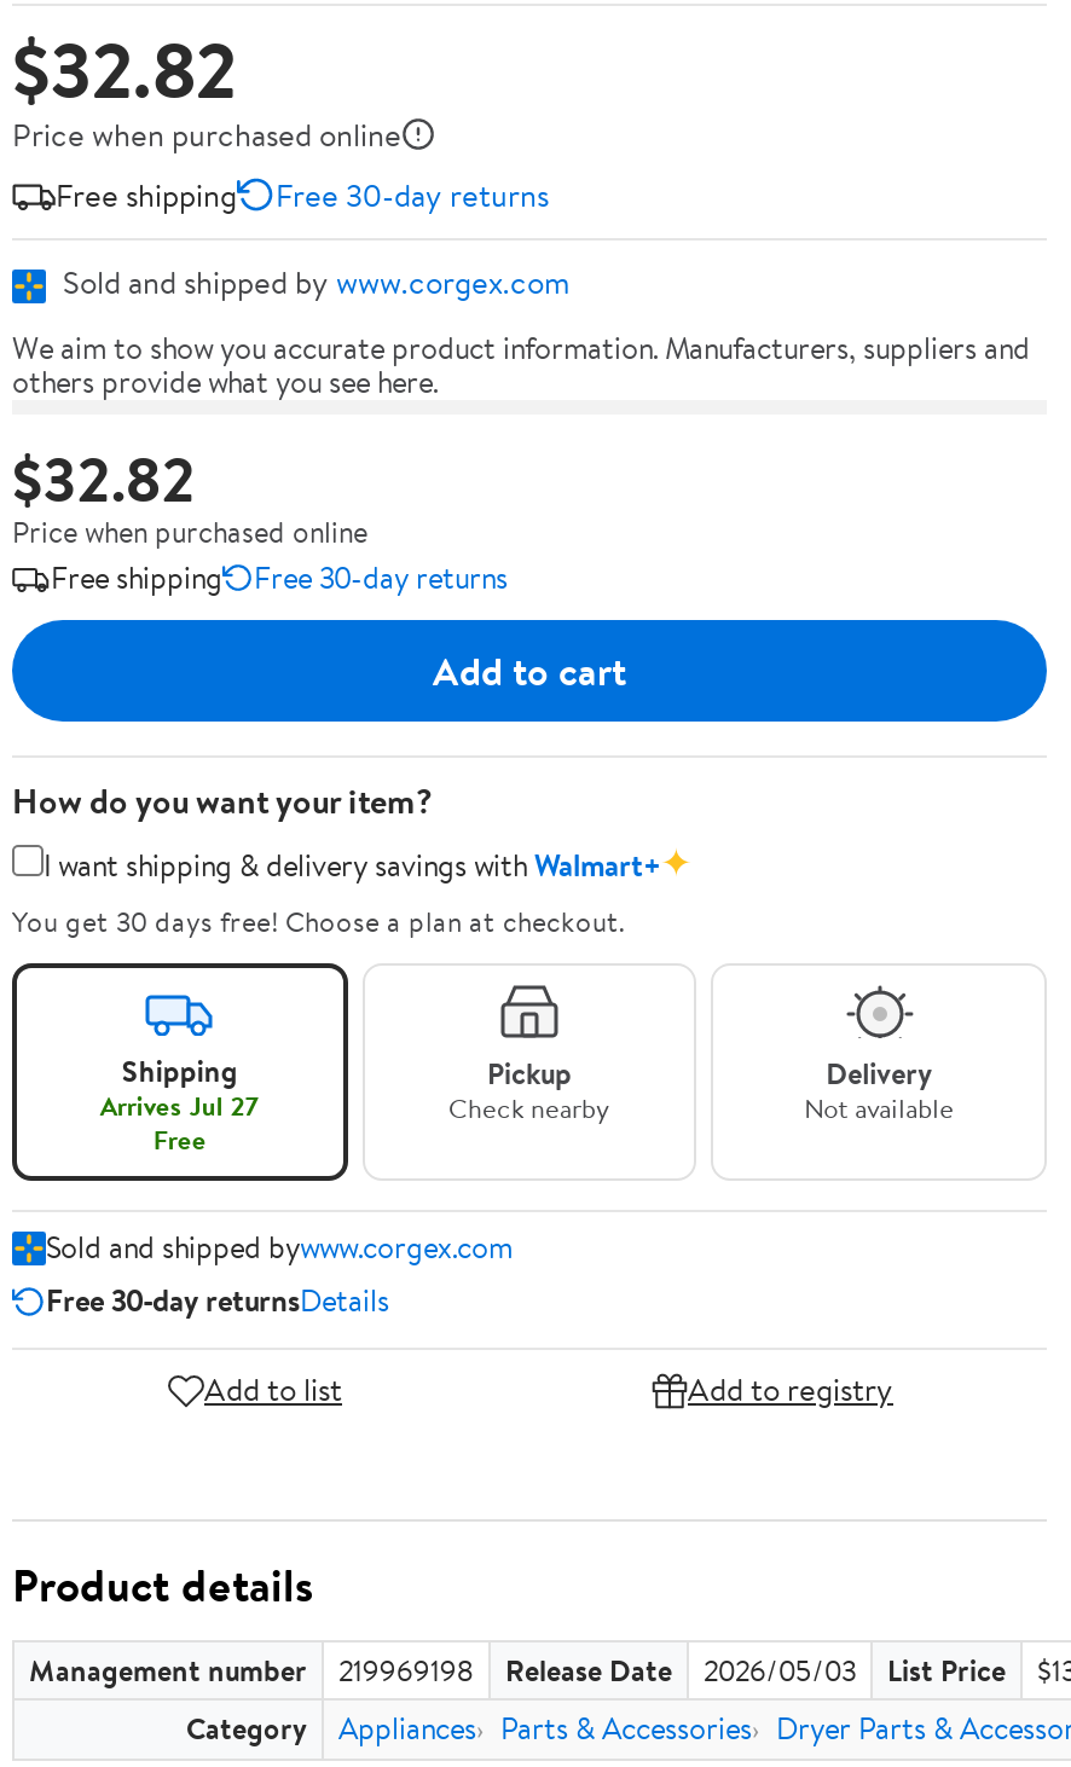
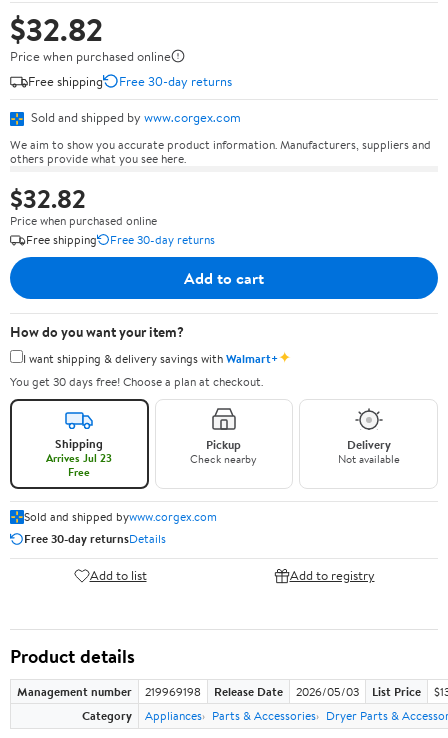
- Arrives Jul 27
+ Arrives Jul 23
